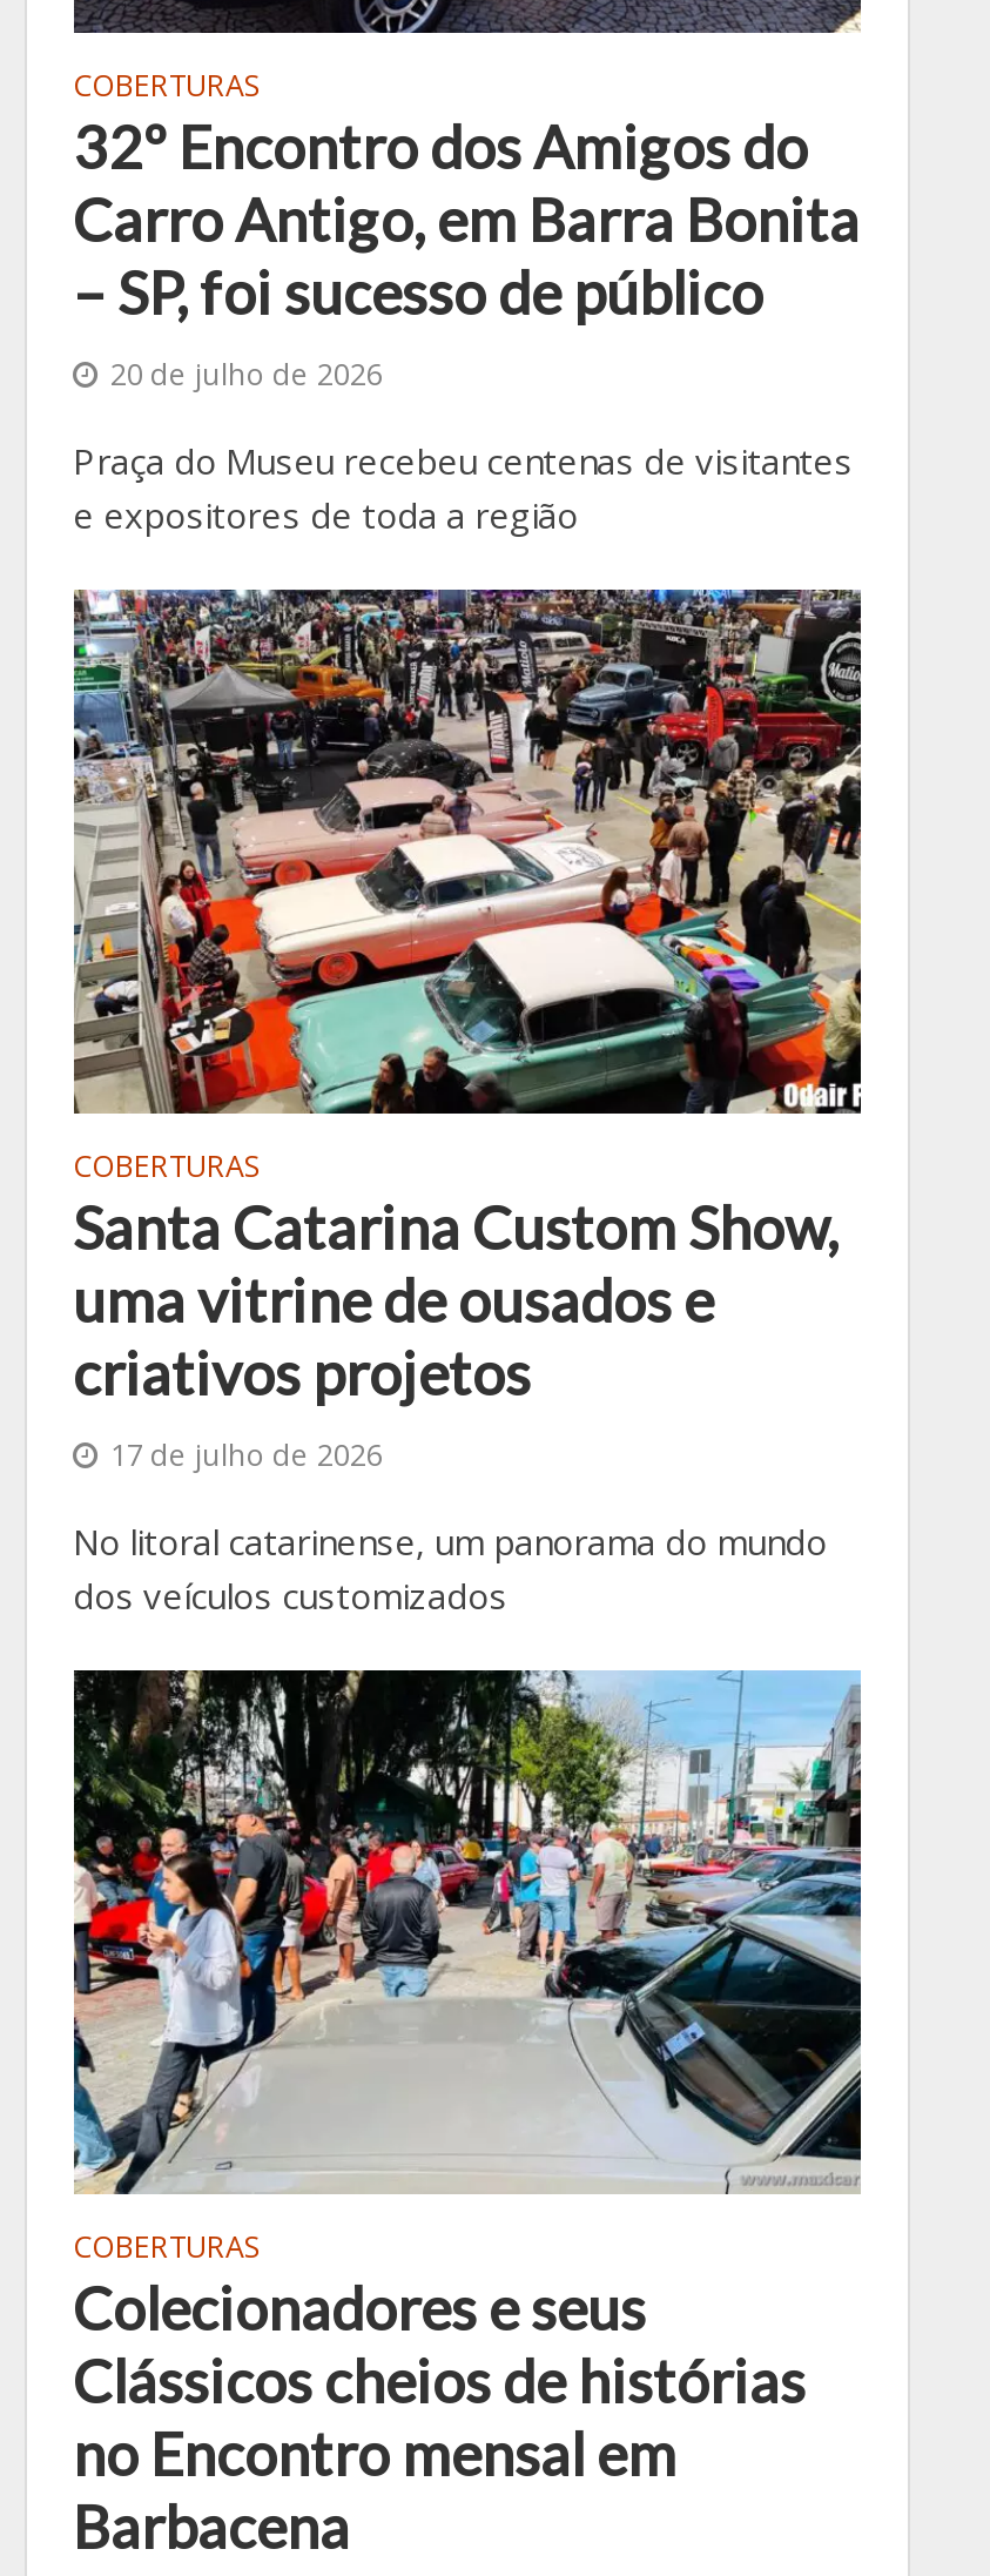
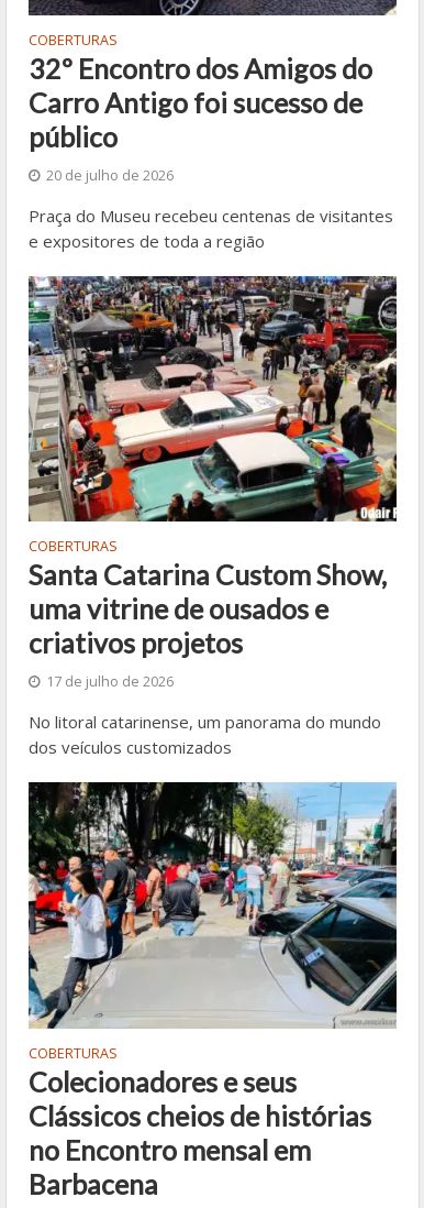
- Carro Antigo, em Barra Bonita
- – SP, foi sucesso de público
+ Carro Antigo foi sucesso de
+ público
